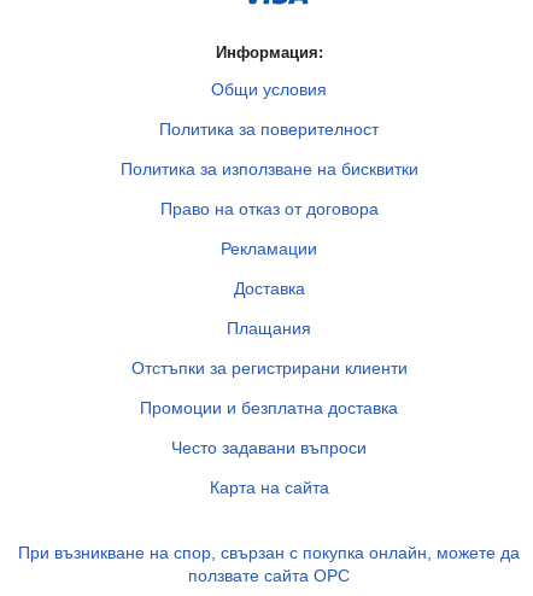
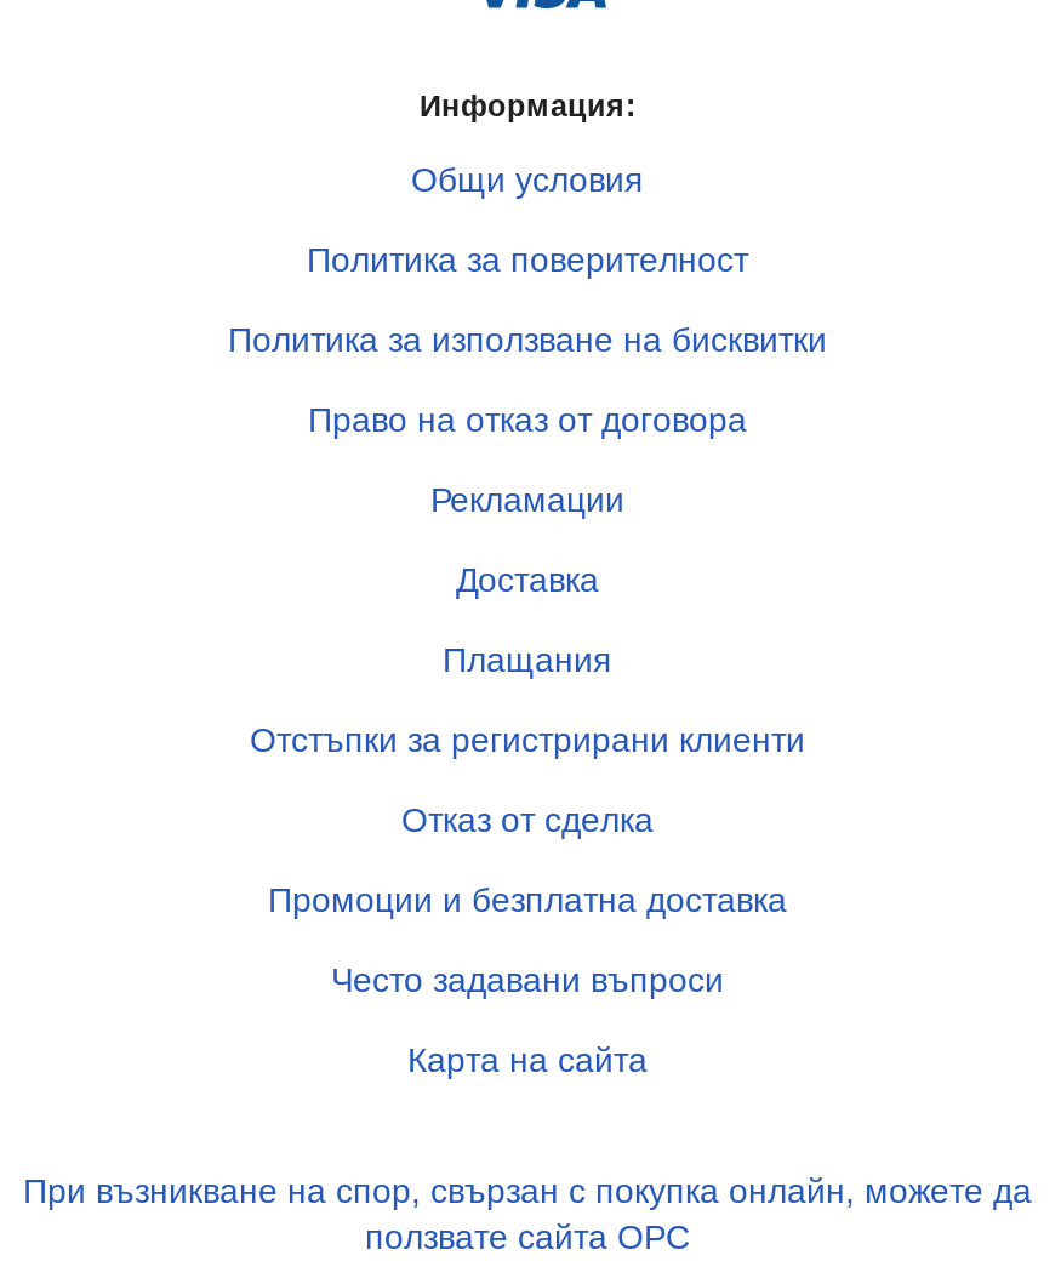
+ Отказ от сделка
